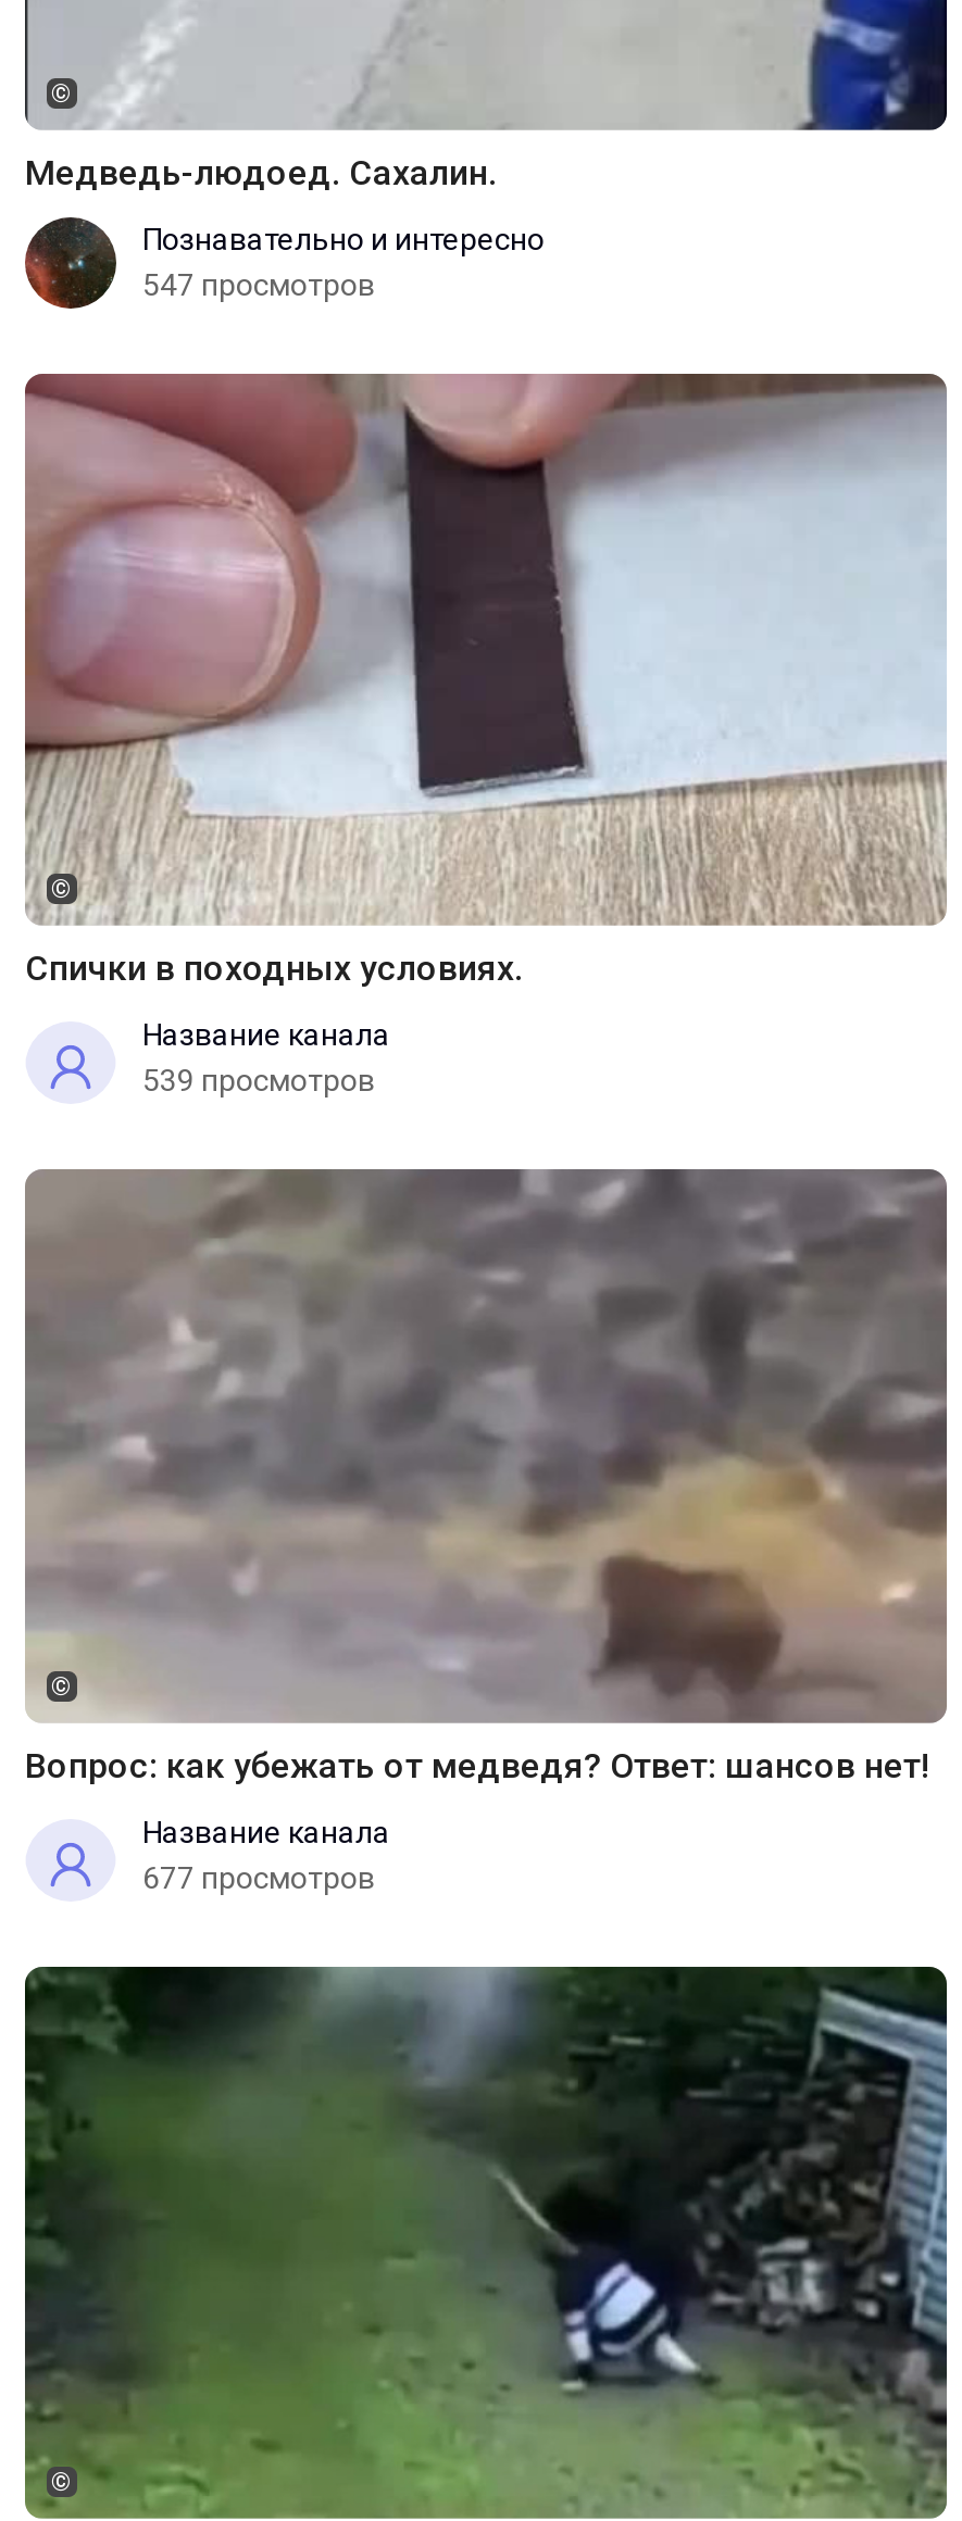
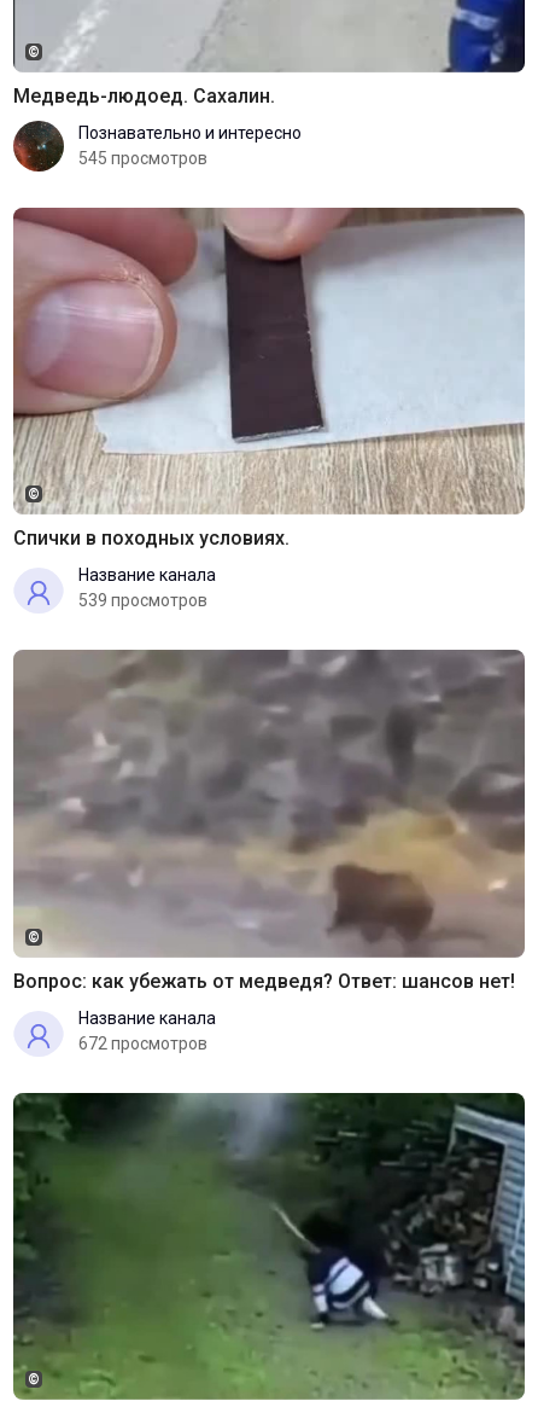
- 547 просмотров
+ 545 просмотров

- 677 просмотров
+ 672 просмотров
